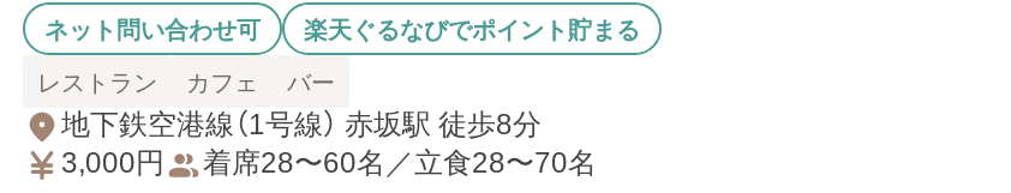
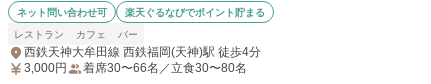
- 地下鉄空港線（1号線） 赤坂駅 徒歩8分
+ 西鉄天神大牟田線 西鉄福岡(天神)駅 徒歩4分

- 着席28〜60名／立食28〜70名
+ 着席30〜66名／立食30〜80名
